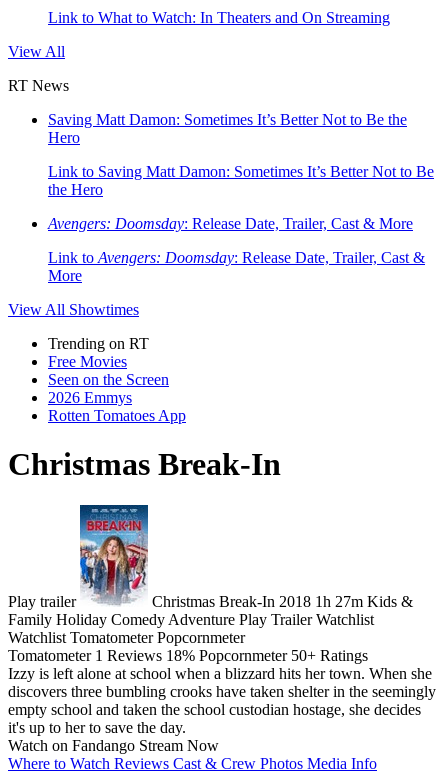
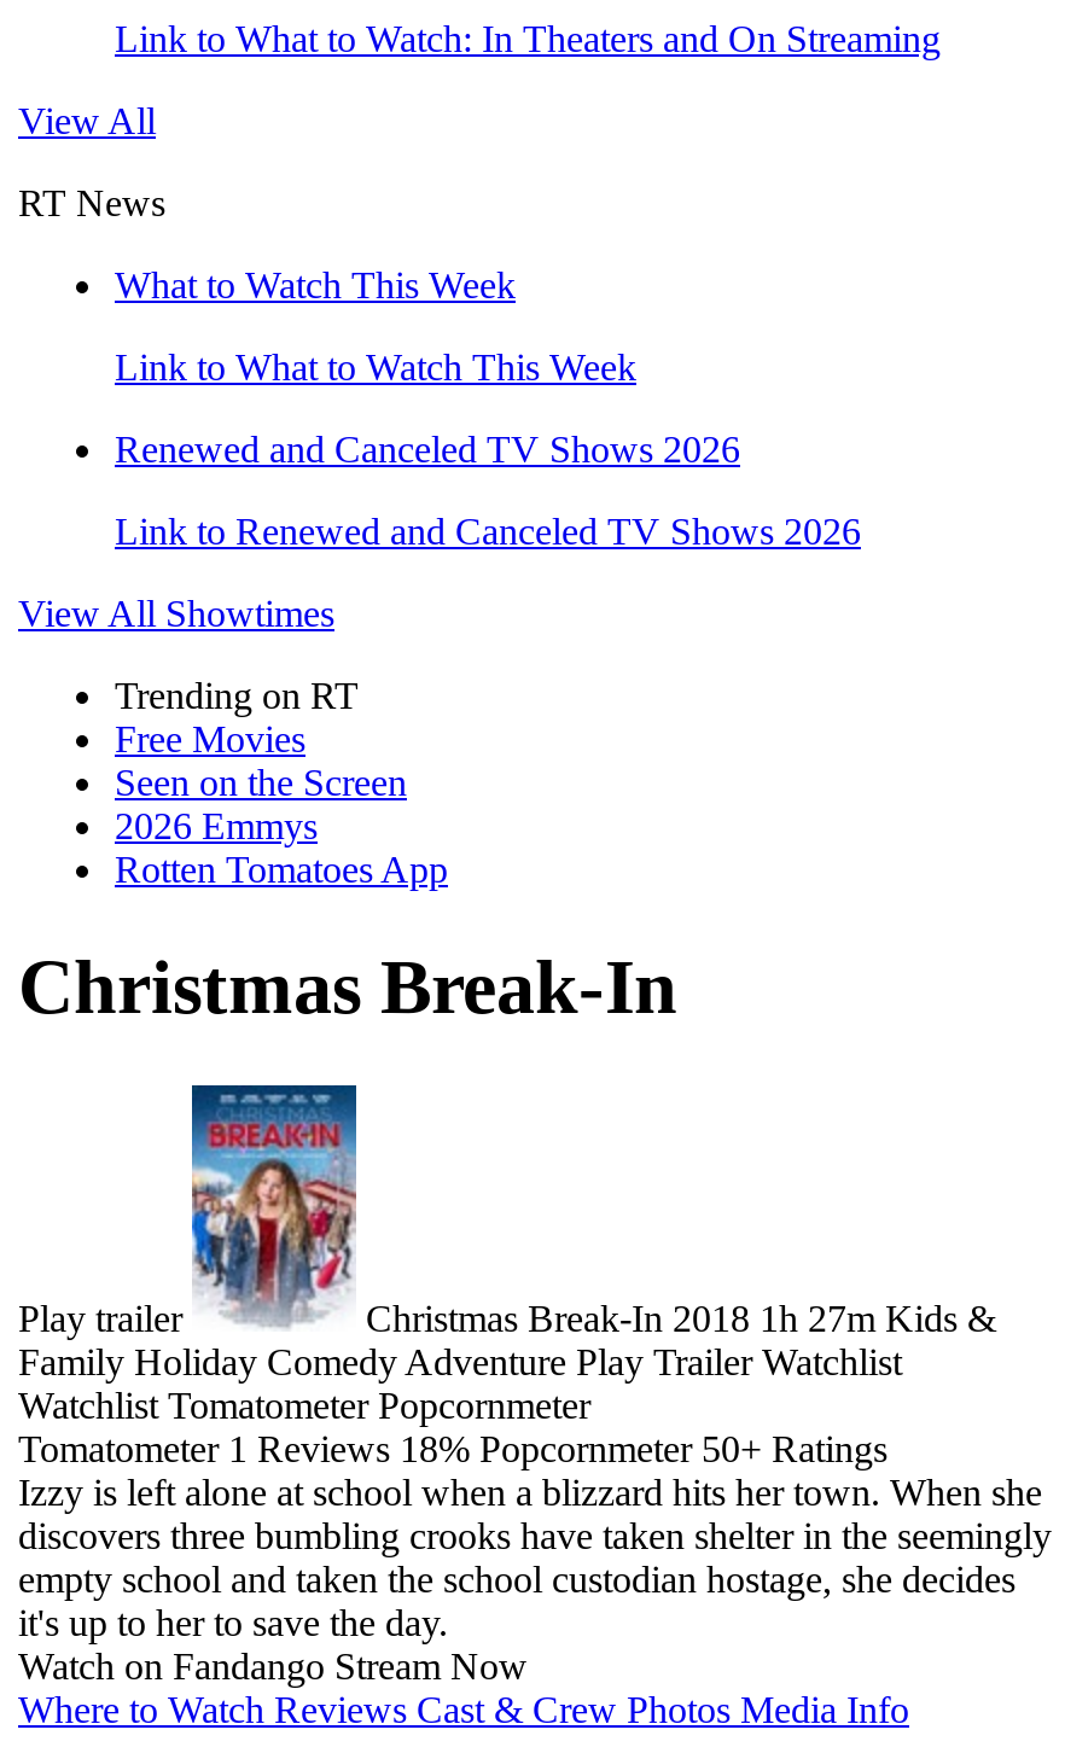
- Saving Matt Damon: Sometimes It’s Better Not to Be the
- Hero
+ What to Watch This Week

- Link to Saving Matt Damon: Sometimes It’s Better Not to Be
- the Hero
+ Link to What to Watch This Week

- Avengers: Doomsday: Release Date, Trailer, Cast & More
+ Renewed and Canceled TV Shows 2026

- Link to Avengers: Doomsday: Release Date, Trailer, Cast &
- More
+ Link to Renewed and Canceled TV Shows 2026
